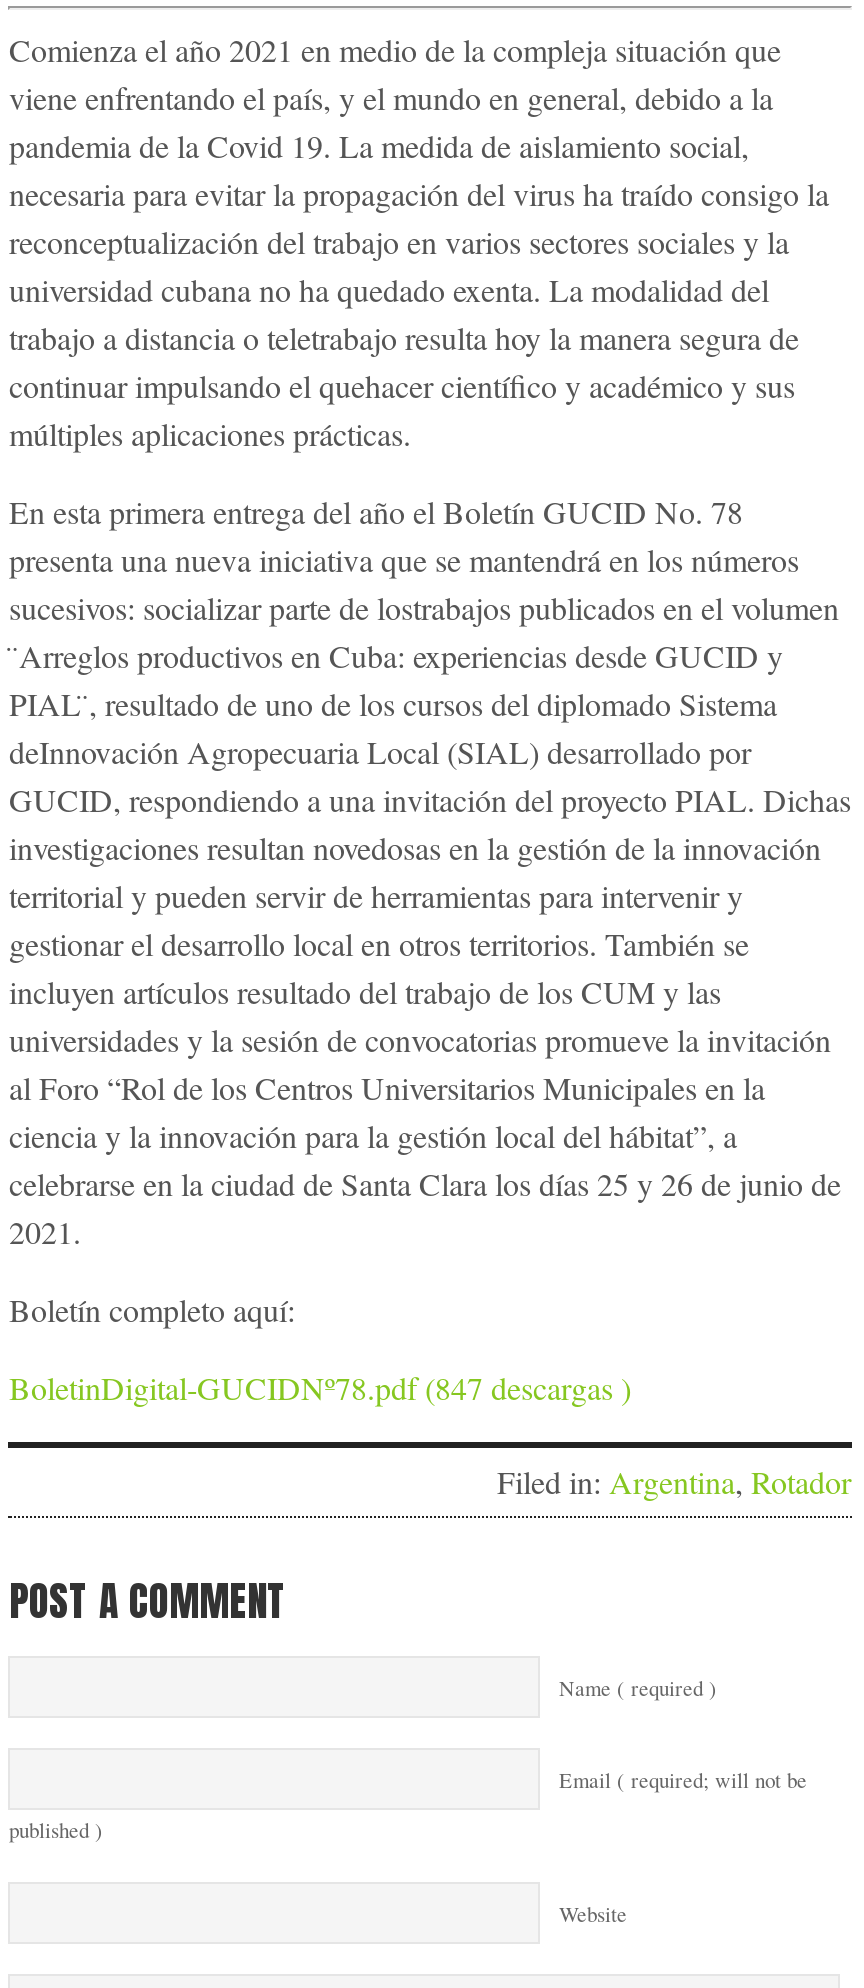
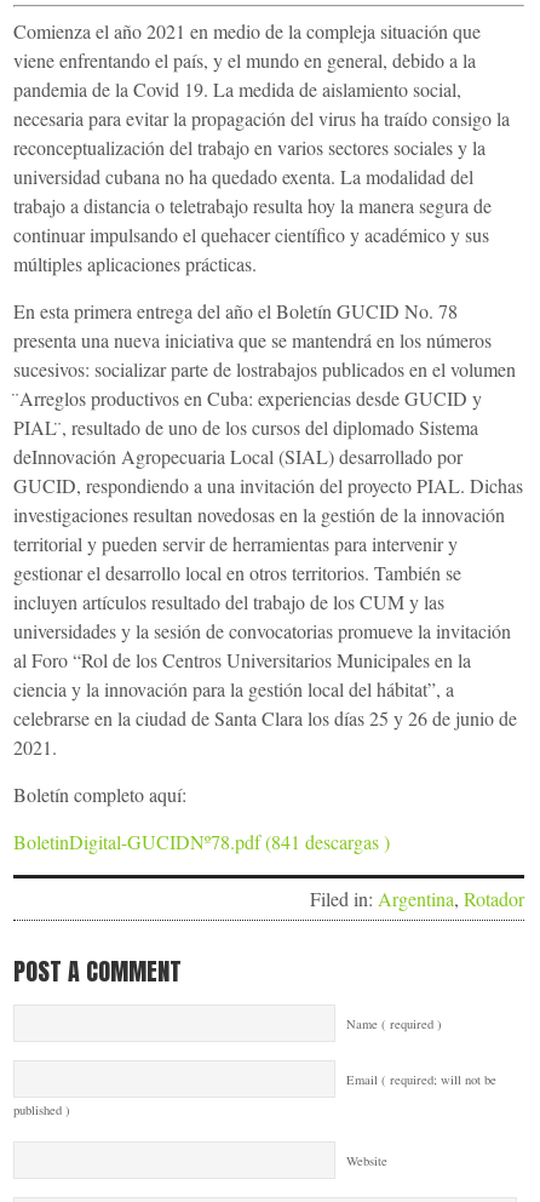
- BoletinDigital-GUCIDNº78.pdf (847 descargas )
+ BoletinDigital-GUCIDNº78.pdf (841 descargas )
